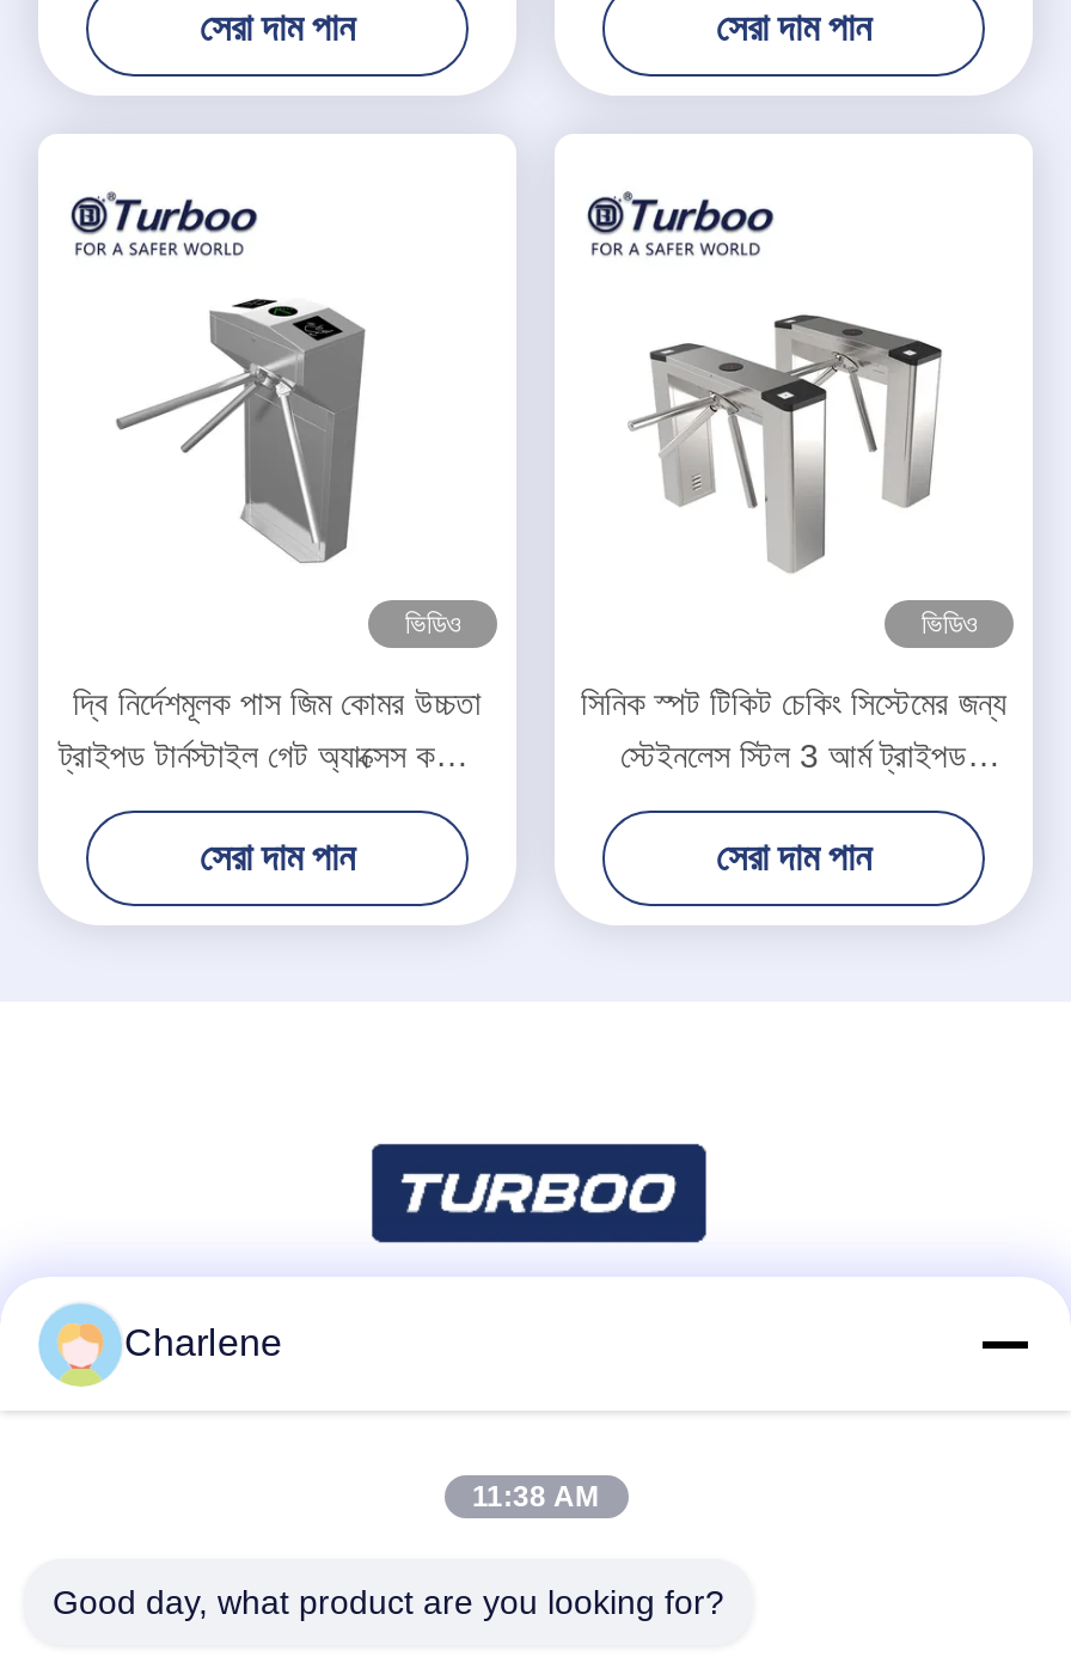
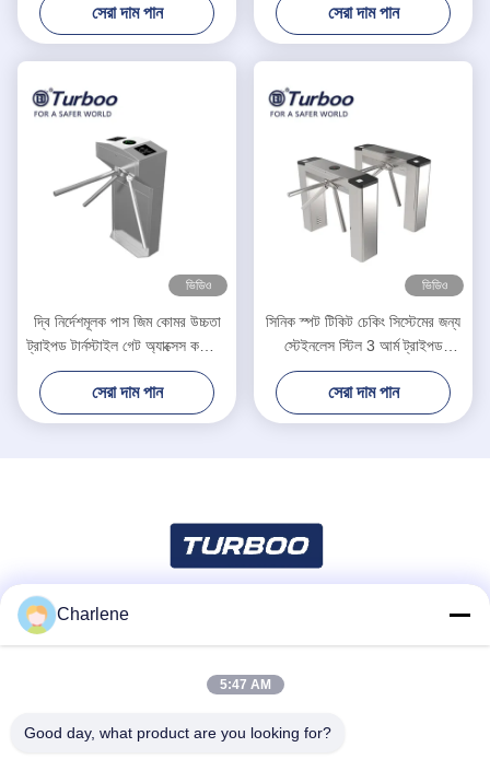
- 11:38 AM
+ 5:47 AM
